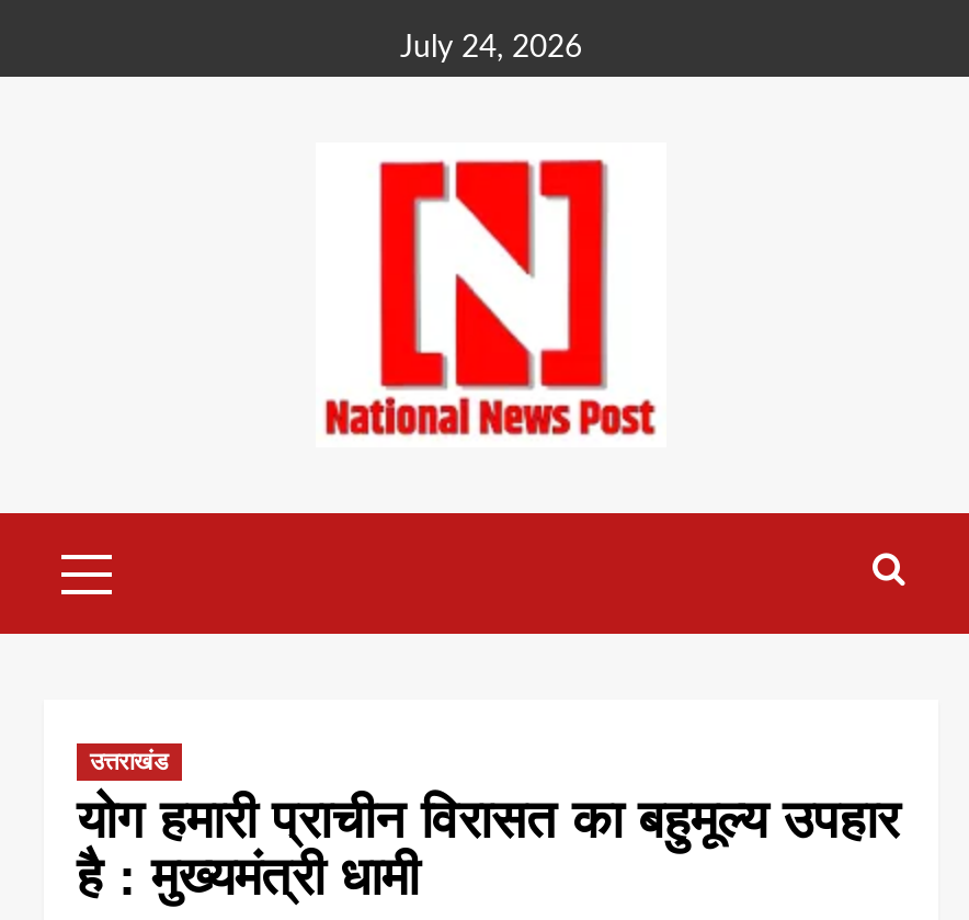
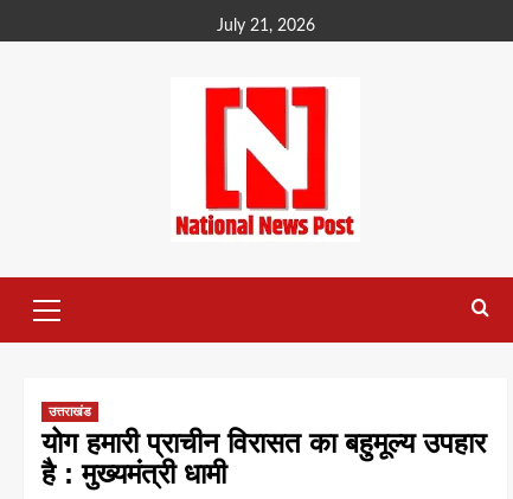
- July 24, 2026
+ July 21, 2026
